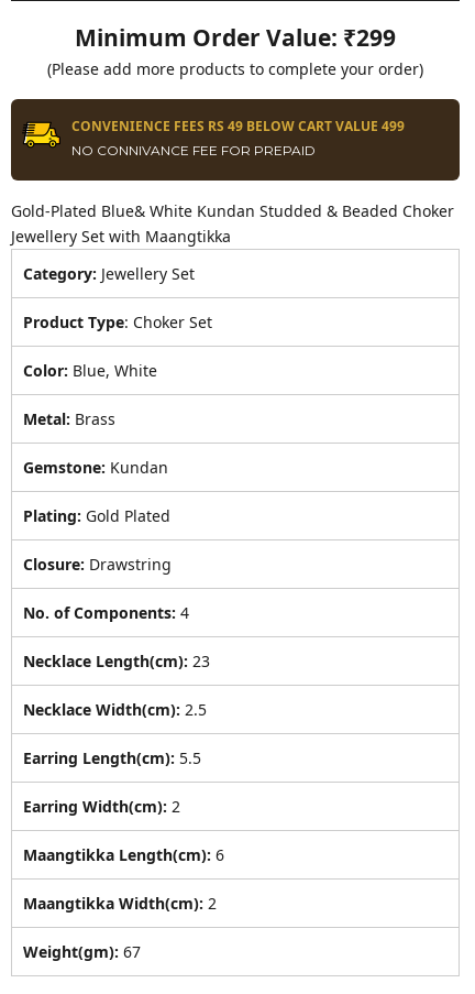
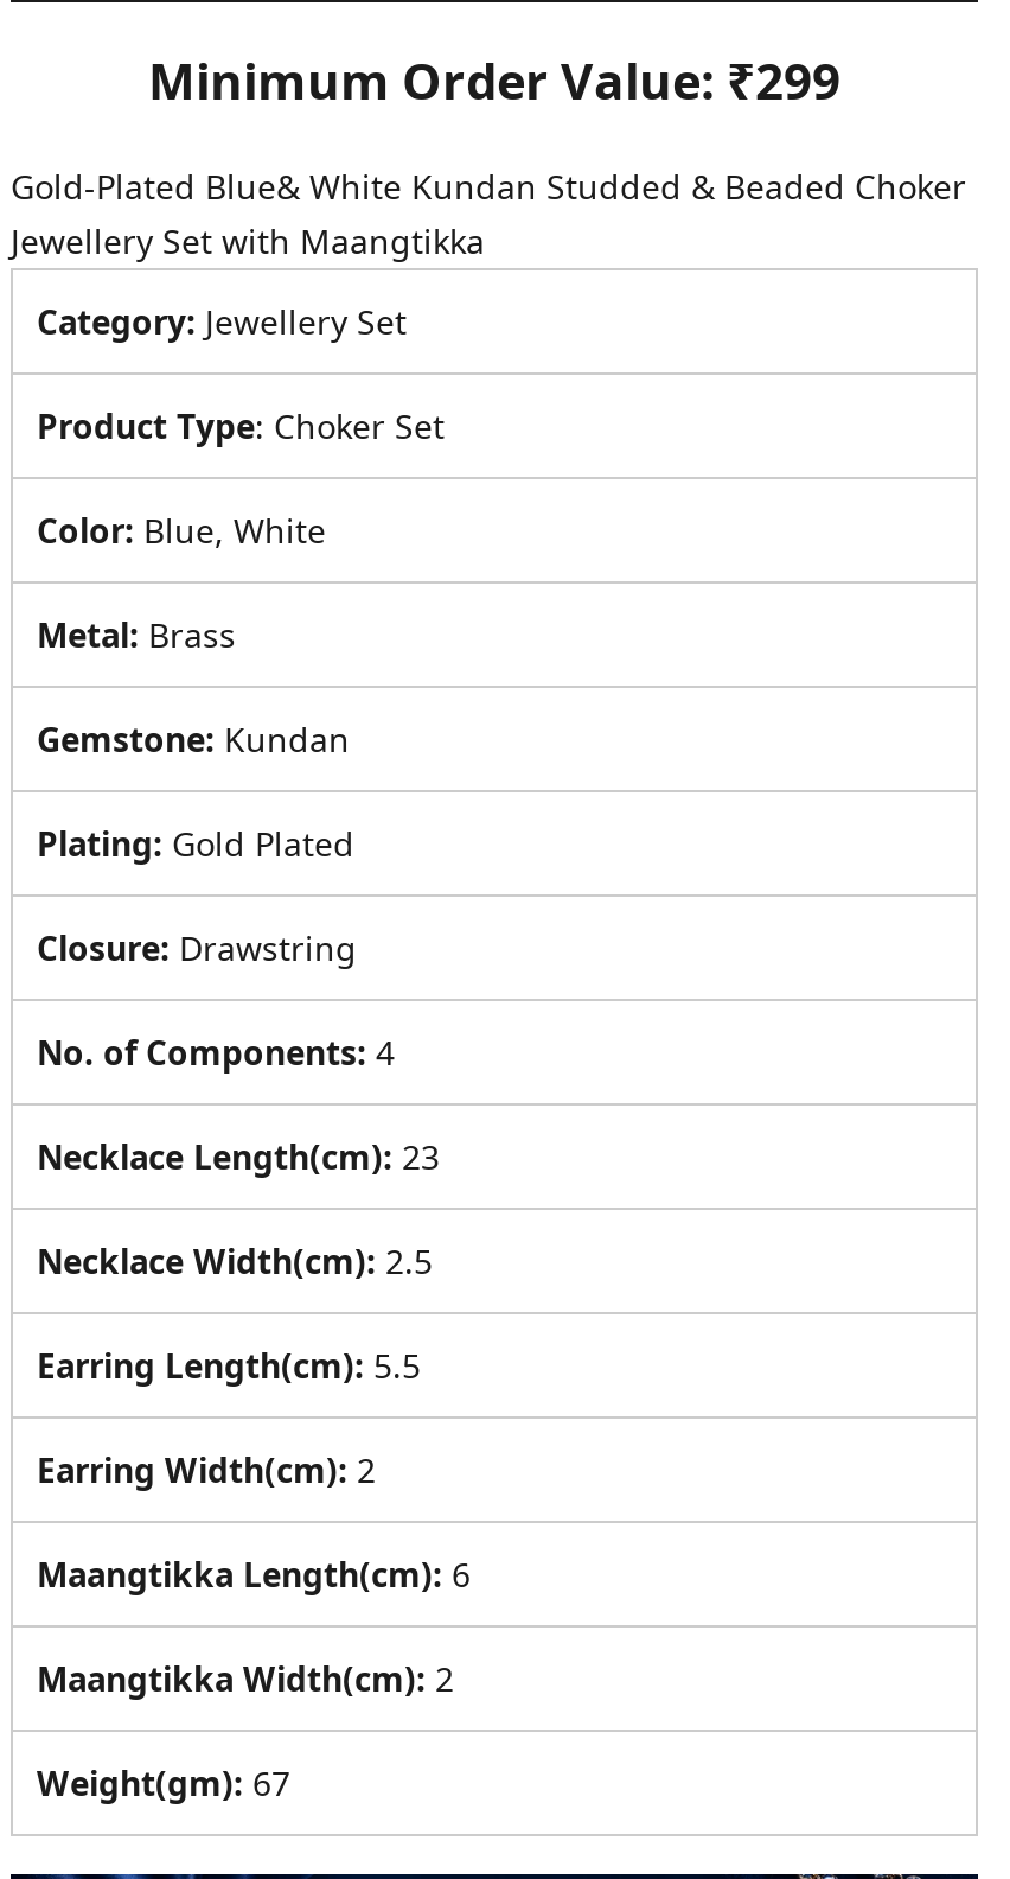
- [image]
- (Please add more products to complete your order)
- CONVENIENCE FEES RS 49 BELOW CART VALUE 499
- NO CONNIVANCE FEE FOR PREPAID
